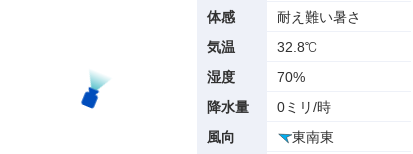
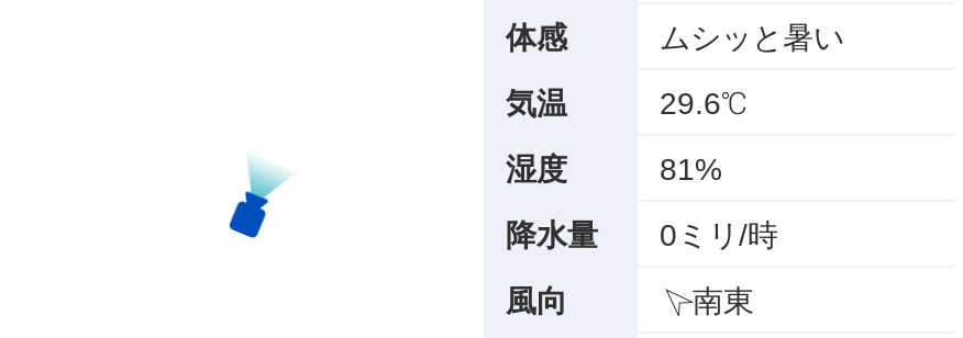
- 耐え難い暑さ
+ ムシッと暑い

- 32.8℃
+ 29.6℃

- 70%
+ 81%

- 東南東
+ 南東
